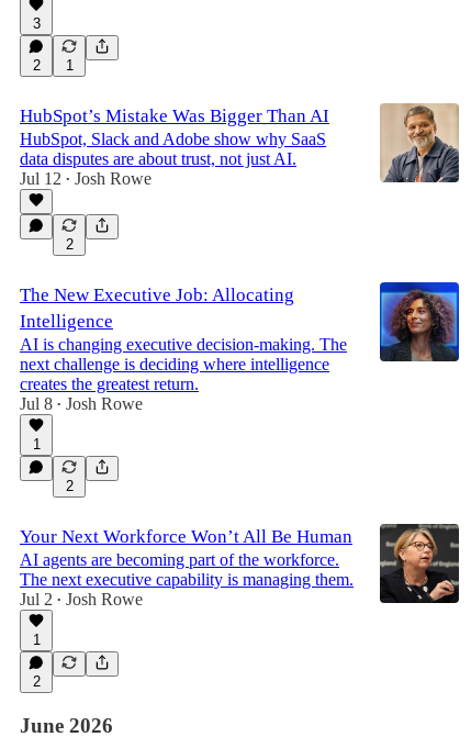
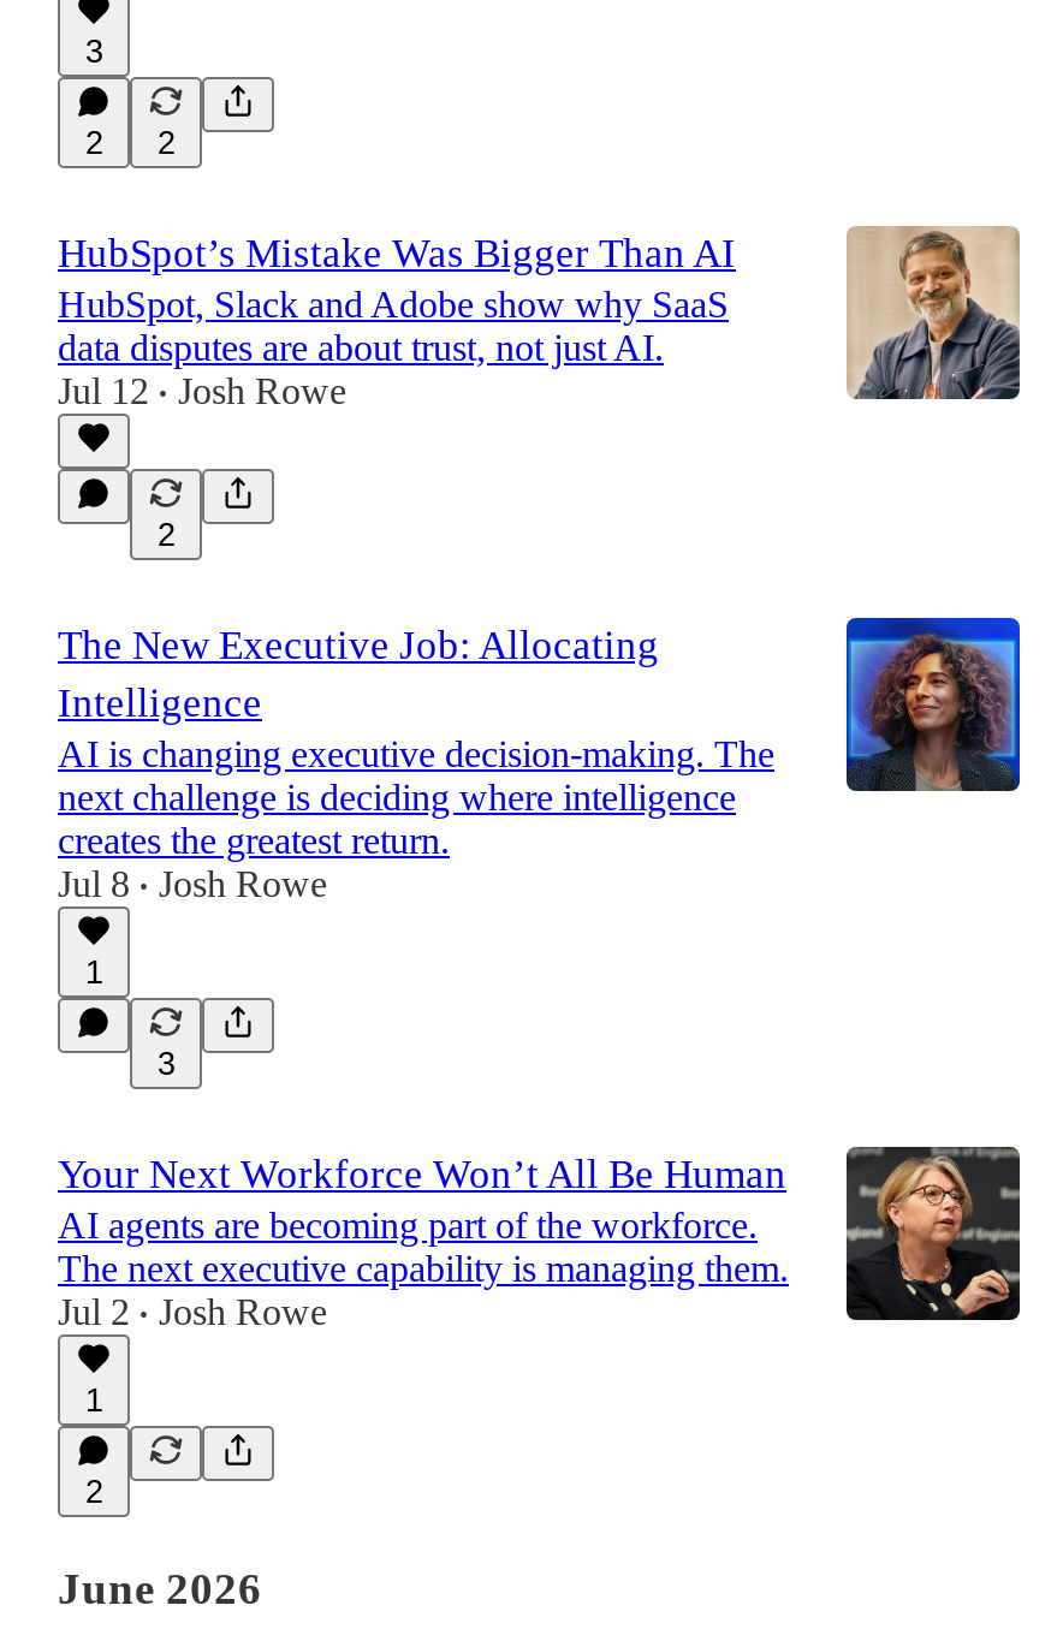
- 2 1
+ 2 2

- 2
+ 3
